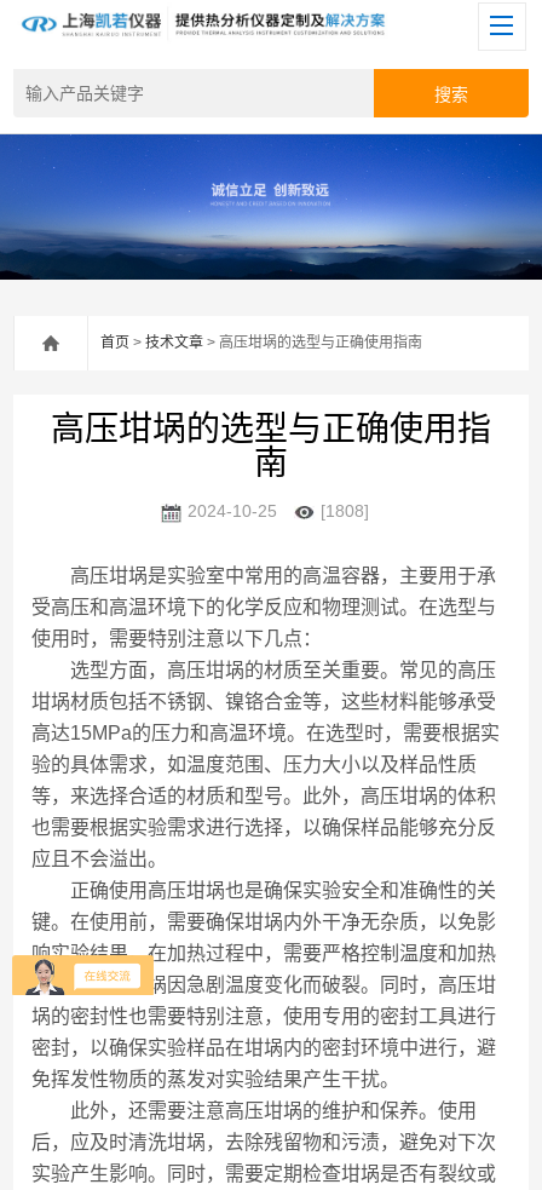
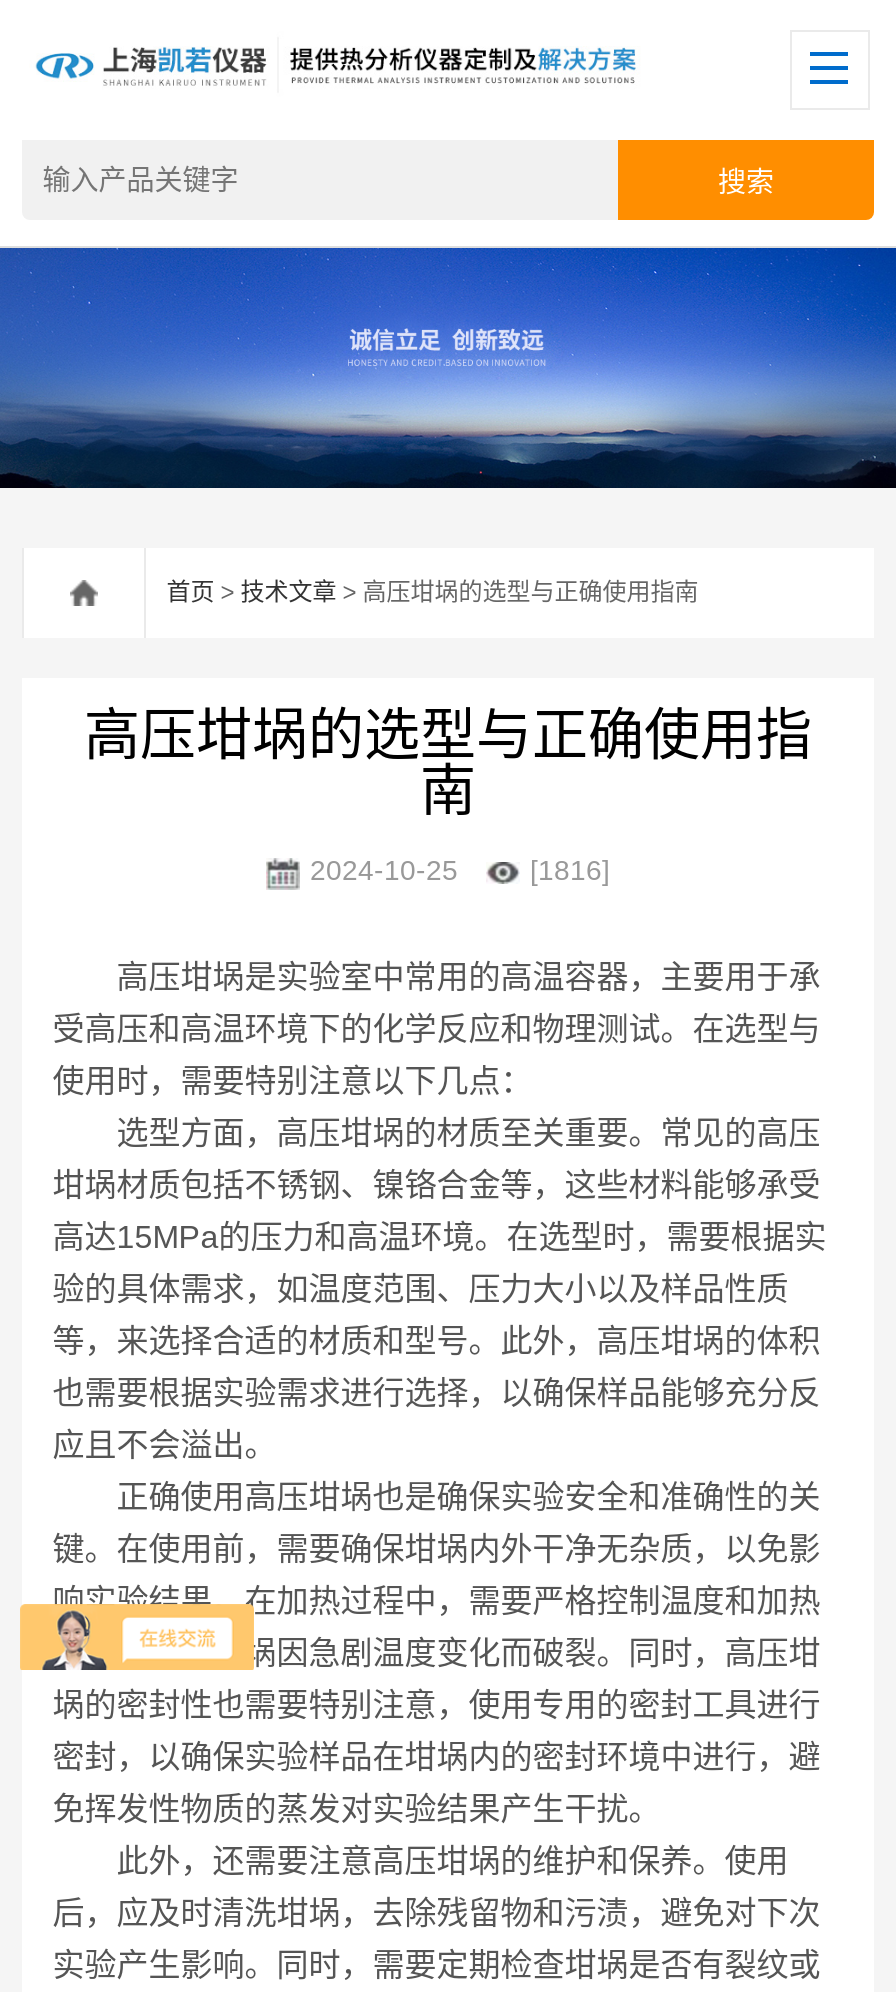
- [1808]
+ [1816]
